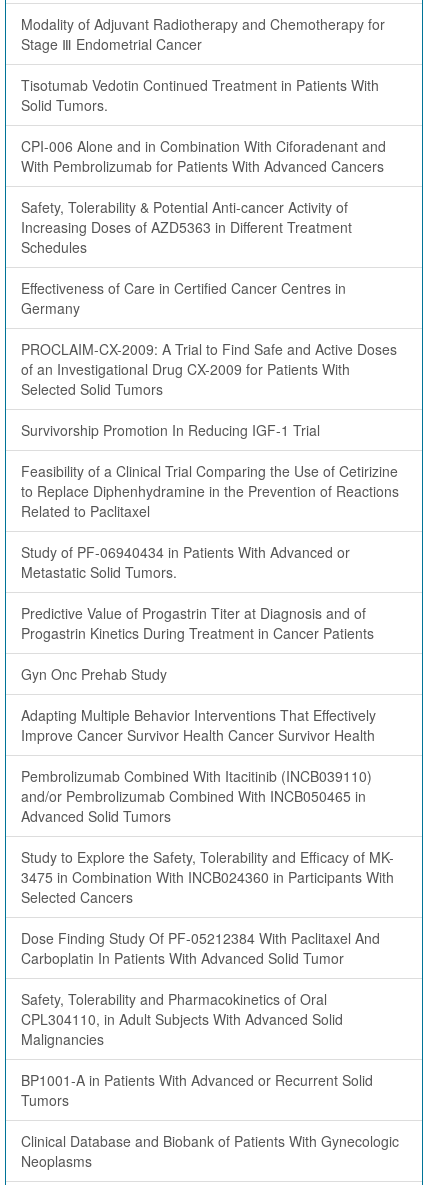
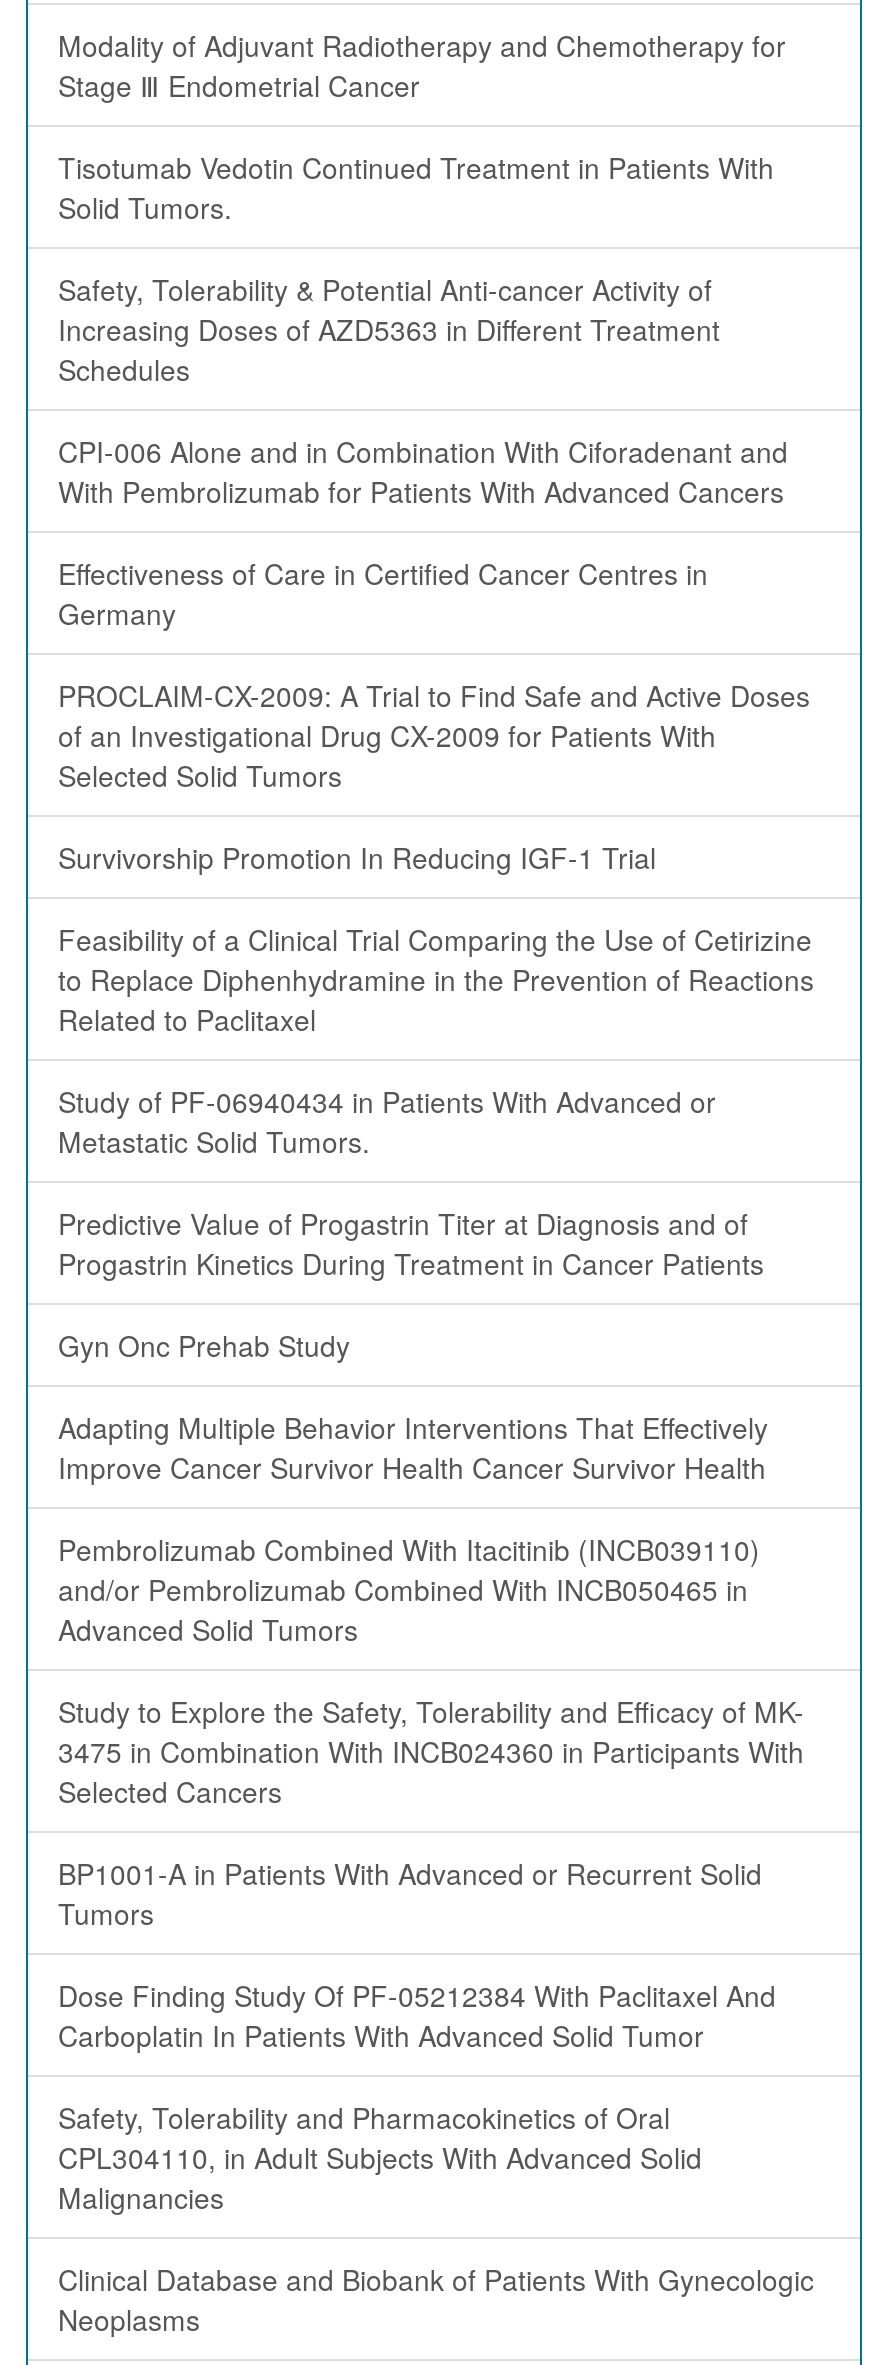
moved down: CPI-006 Alone and in Combination With Ciforadenant and | With Pembrolizumab for Patients With Advanced Cancers

moved up: Safety, Tolerability & Potential Anti-cancer Activity of | Increasing Doses of AZD5363 in Different Treatment | Schedules

moved down: Dose Finding Study Of PF-05212384 With Paclitaxel And | Carboplatin In Patients With Advanced Solid Tumor | Safety, Tolerability and Pharmacokinetics of Oral | CPL304110, in Adult Subjects With Advanced Solid | Malignancies

moved up: BP1001-A in Patients With Advanced or Recurrent Solid | Tumors
